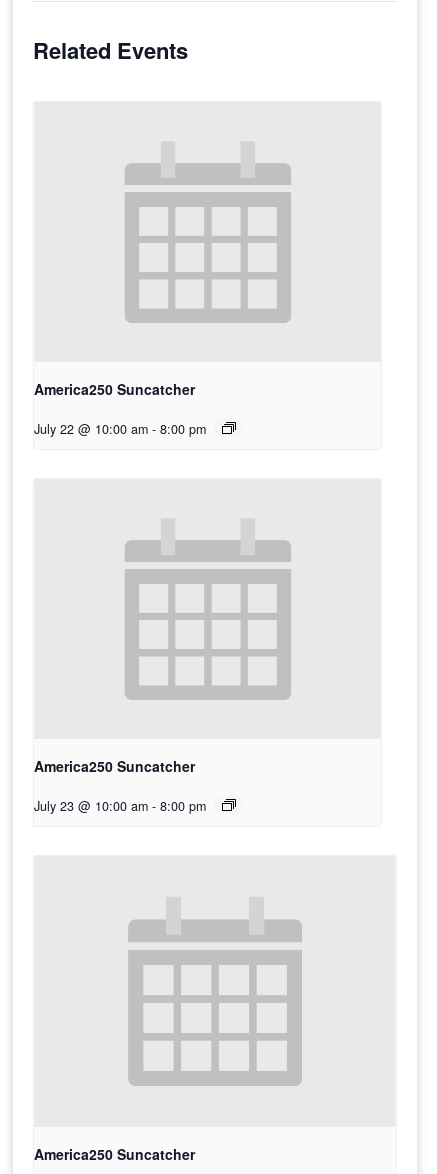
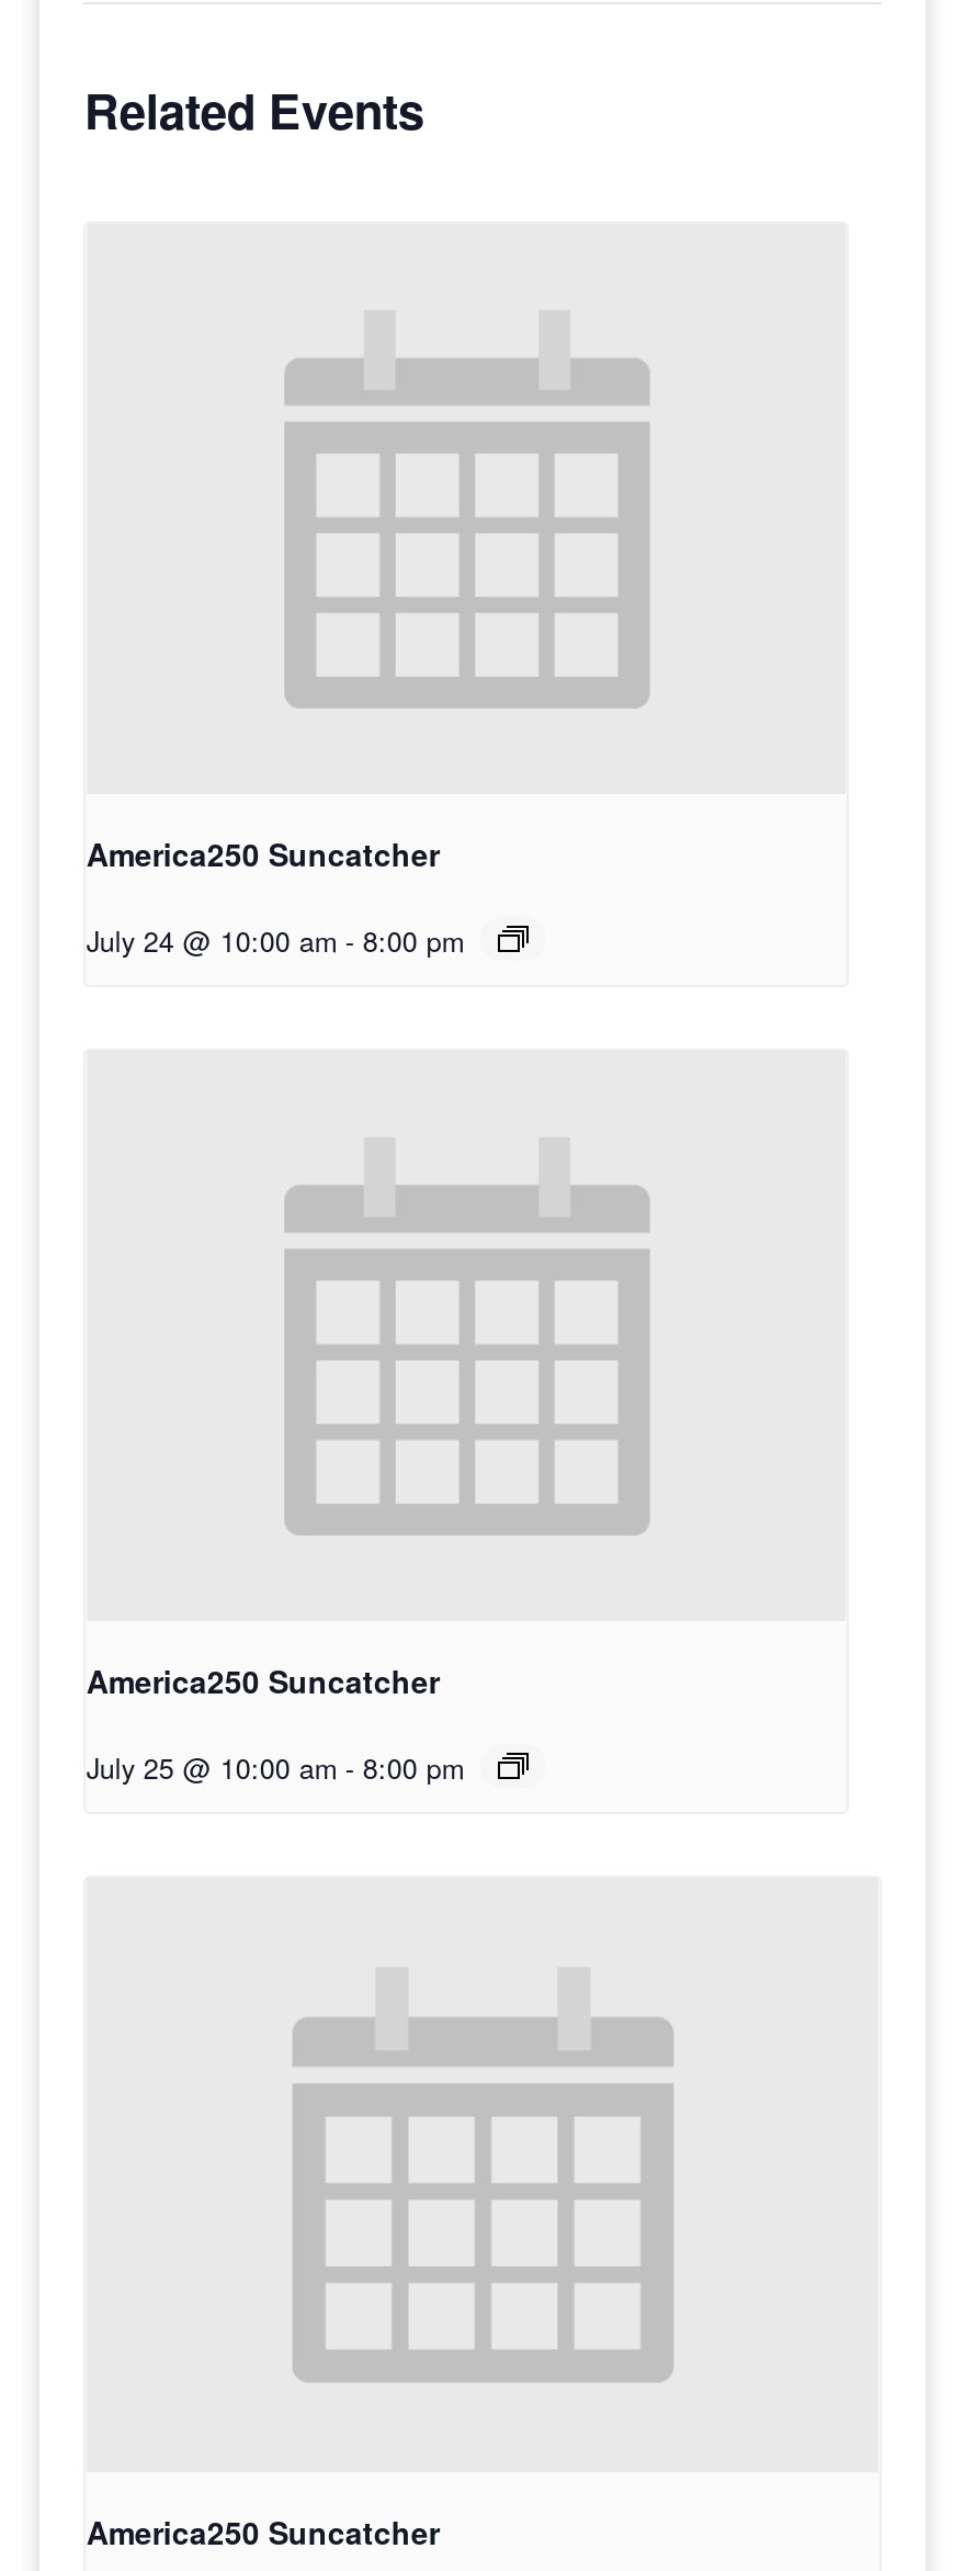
- July 22 @ 10:00 am - 8:00 pm
+ July 24 @ 10:00 am - 8:00 pm

- July 23 @ 10:00 am - 8:00 pm
+ July 25 @ 10:00 am - 8:00 pm
